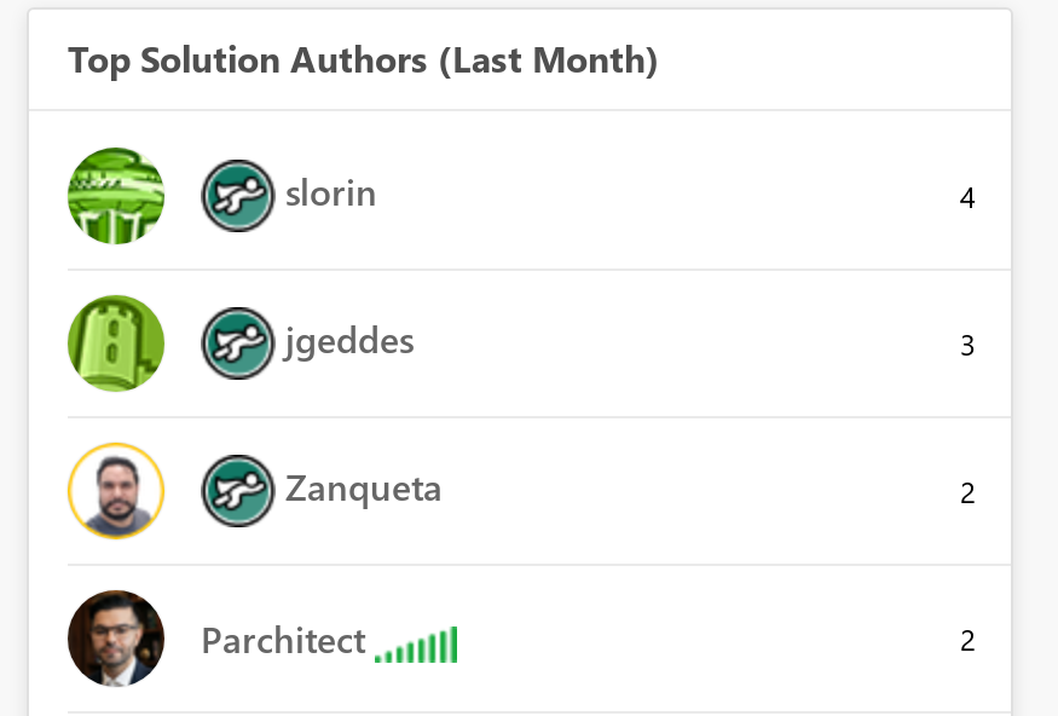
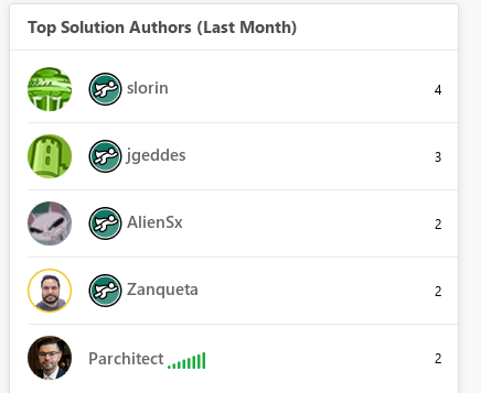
+ [image]

+ AlienSx
+ 2
